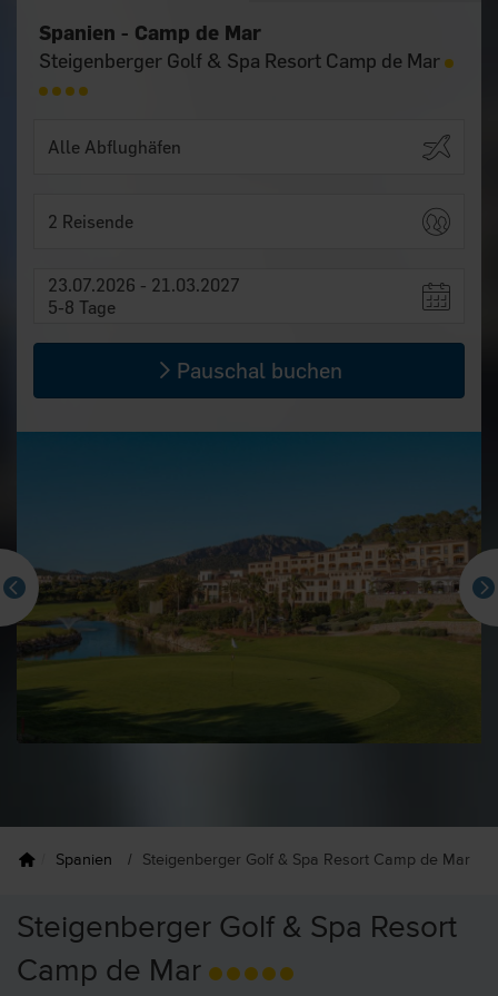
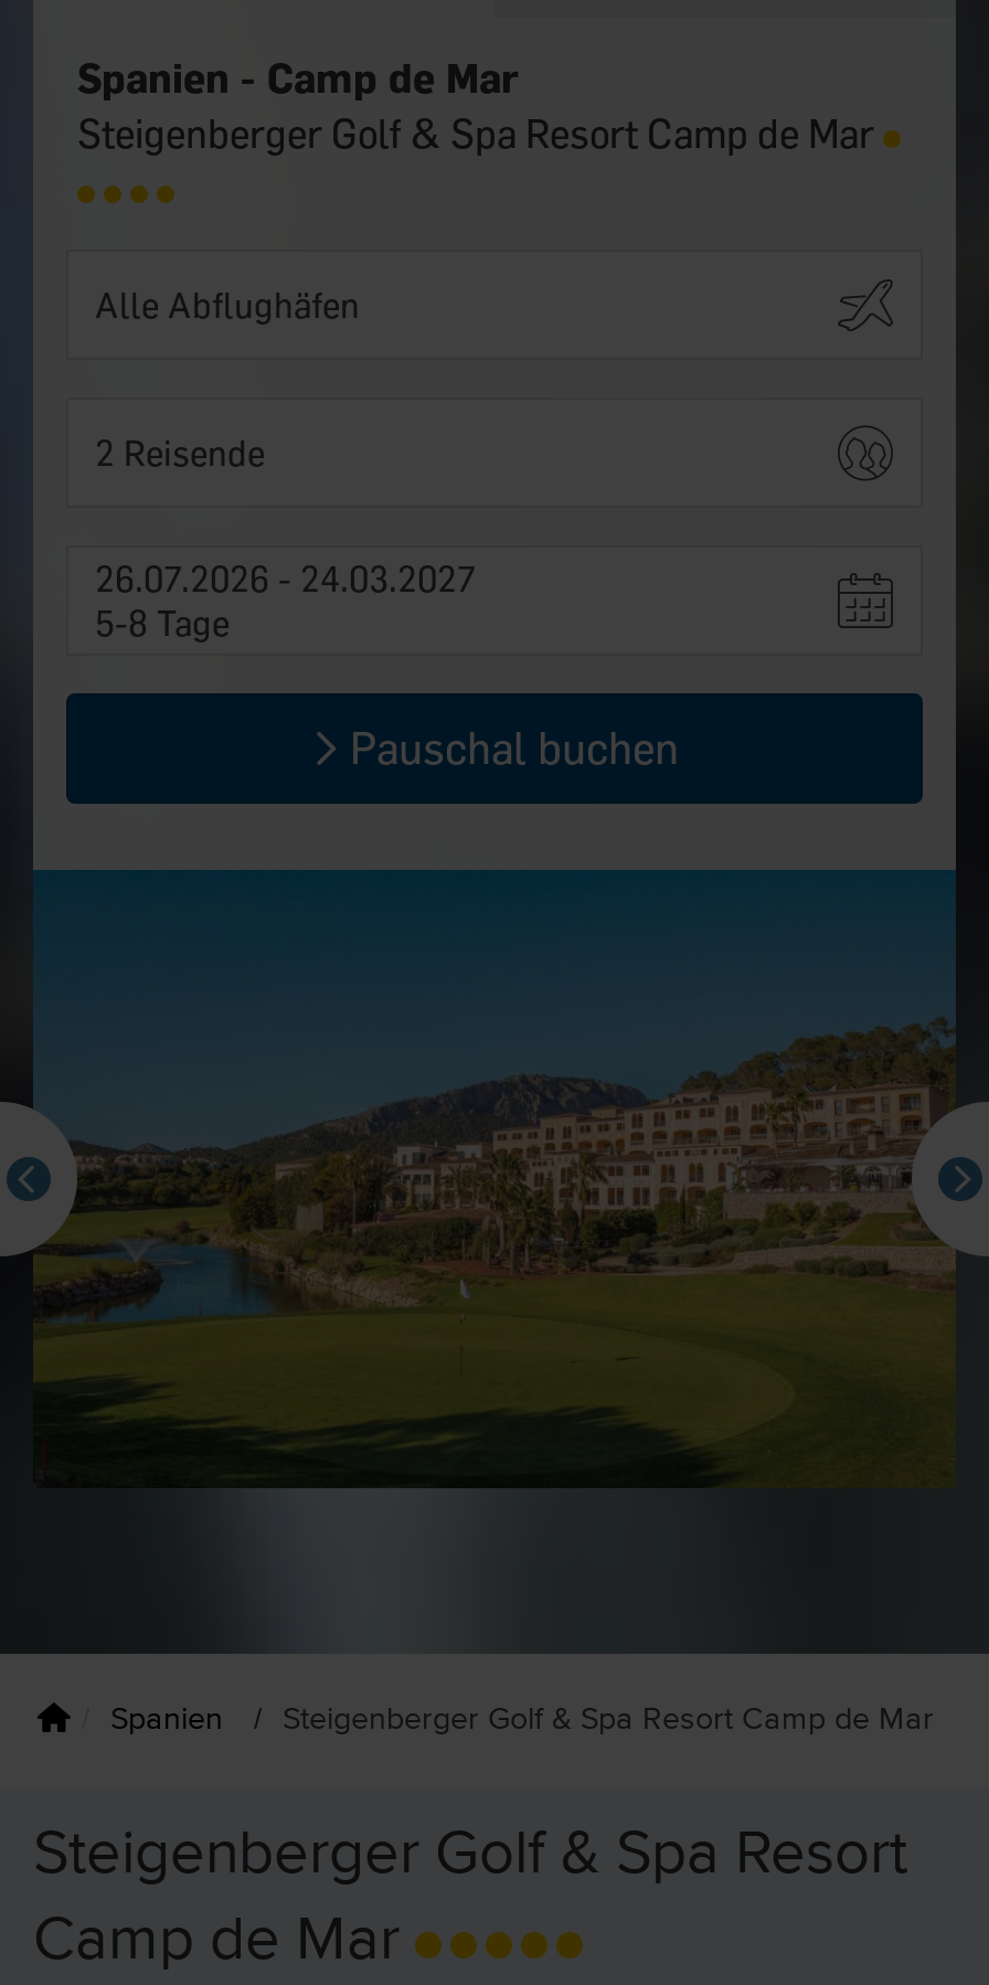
- 23.07.2026 - 21.03.2027
+ 26.07.2026 - 24.03.2027
